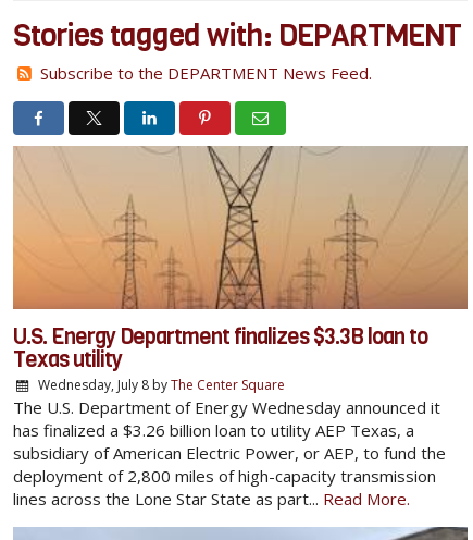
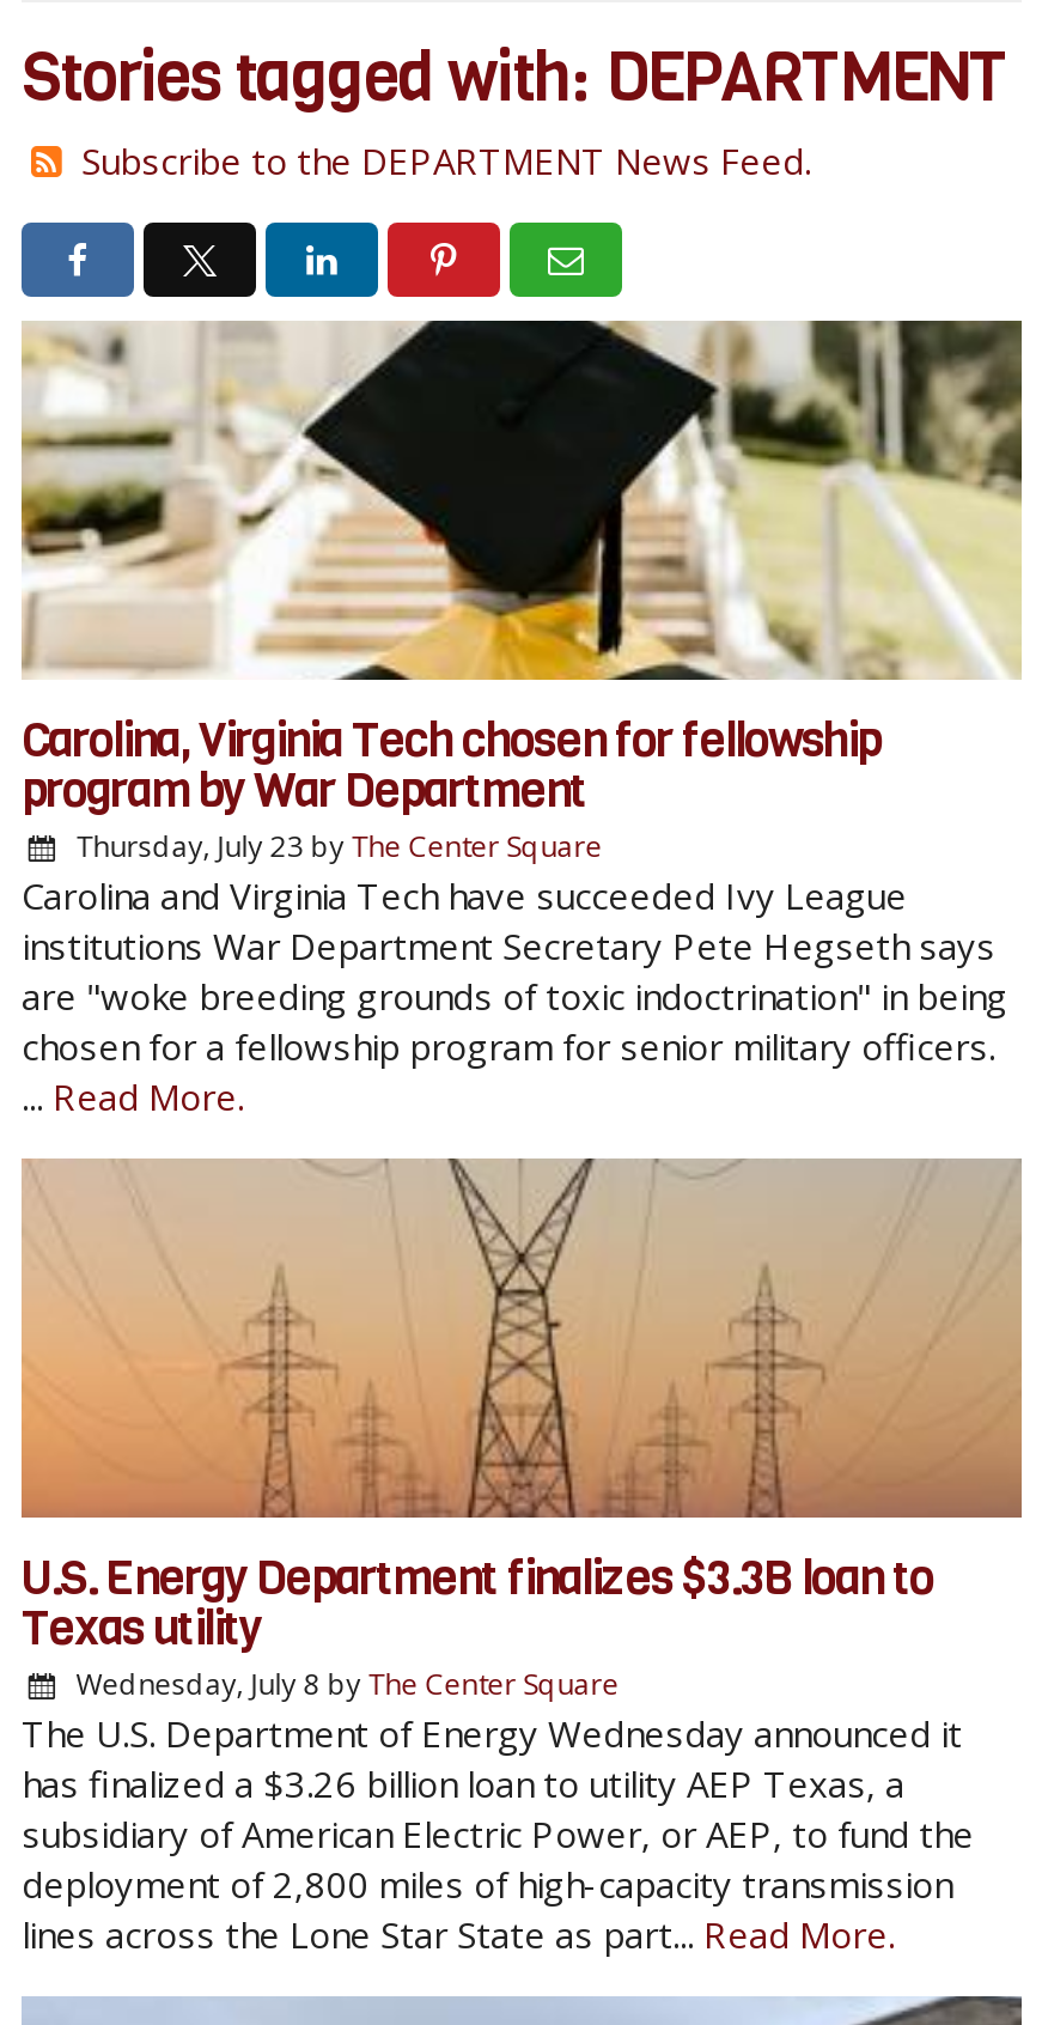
+ [image]
+ Carolina, Virginia Tech chosen for fellowship
+ program by War Department
+ Thursday, July 23 by The Center Square
+ Carolina and Virginia Tech have succeeded Ivy League
+ institutions War Department Secretary Pete Hegseth says
+ are "woke breeding grounds of toxic indoctrination" in being
+ chosen for a fellowship program for senior military officers.
+ ... Read More.
